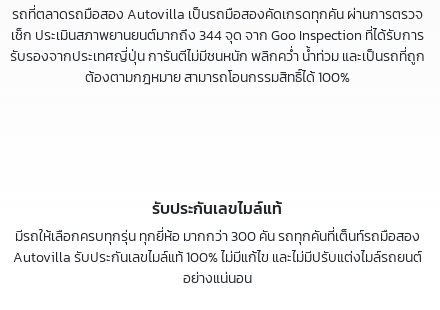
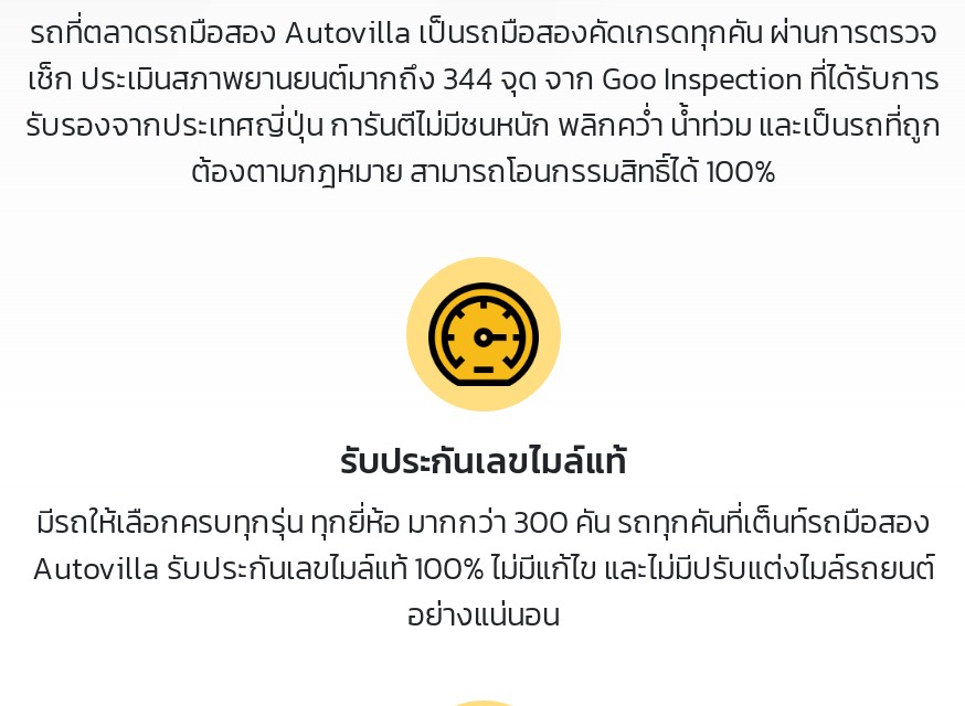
+ [image]
